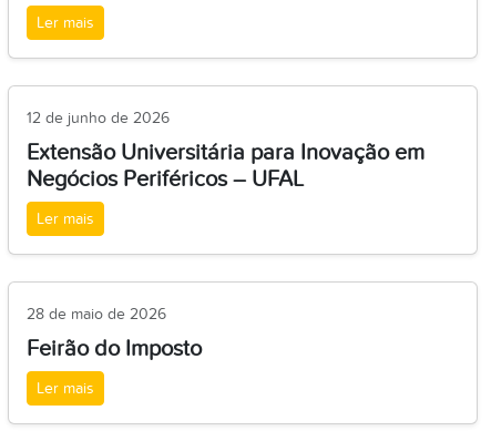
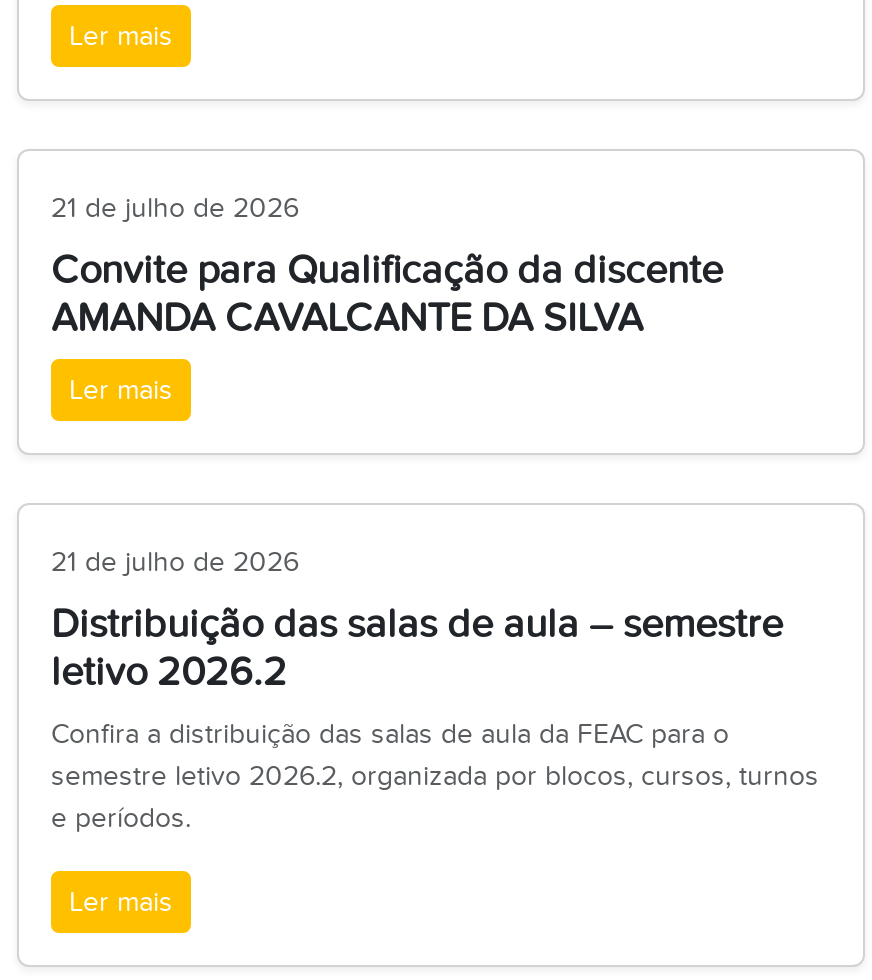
- 12 de junho de 2026
+ 21 de julho de 2026

- Extensão Universitária para Inovação em
- Negócios Periféricos – UFAL
+ Convite para Qualificação da discente
+ AMANDA CAVALCANTE DA SILVA

- 28 de maio de 2026
+ 21 de julho de 2026

- Feirão do Imposto
+ Distribuição das salas de aula – semestre
+ letivo 2026.2
+ Confira a distribuição das salas de aula da FEAC para o
+ semestre letivo 2026.2, organizada por blocos, cursos, turnos
+ e períodos.
